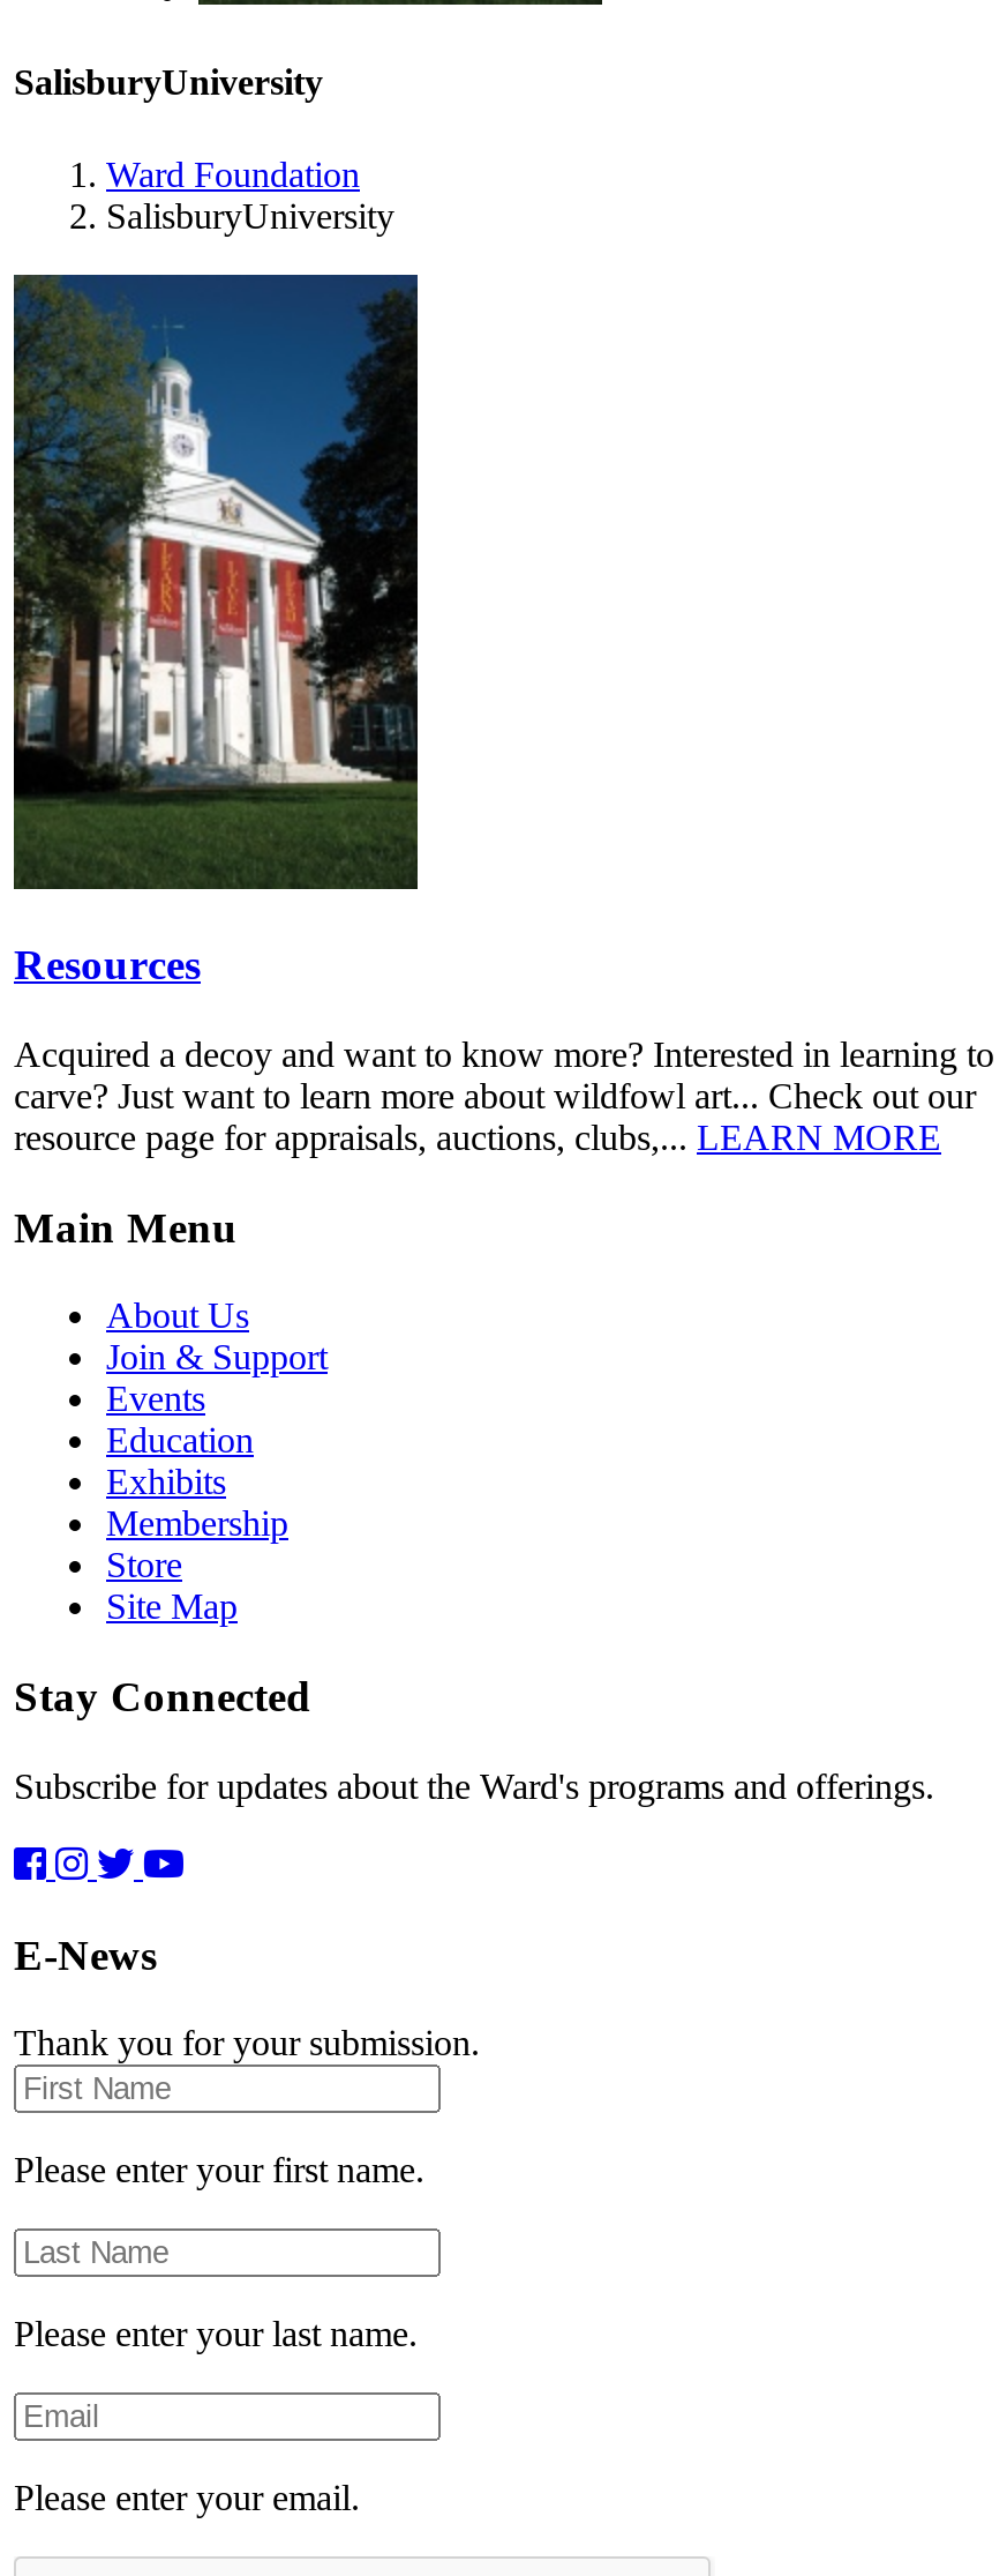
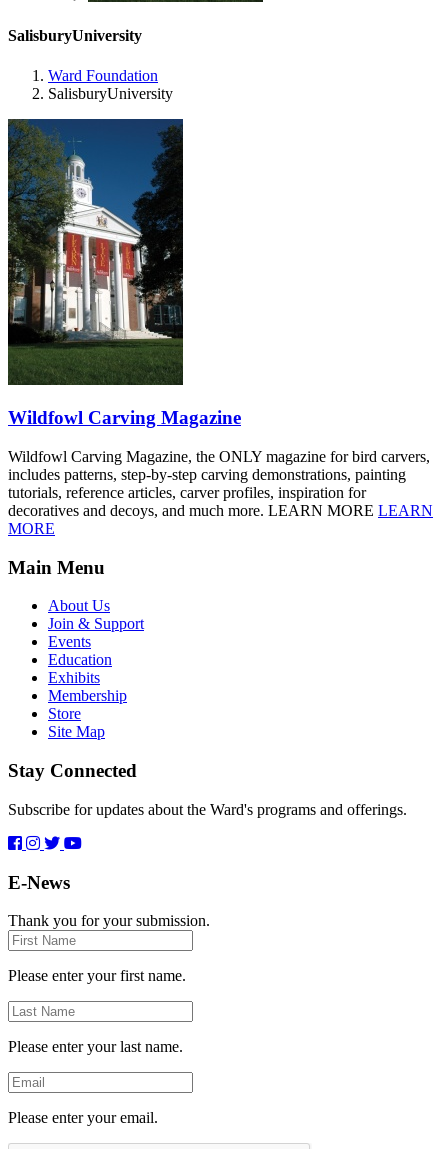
- Resources
+ Wildfowl Carving Magazine

- Acquired a decoy and want to know more? Interested in learning to
- carve? Just want to learn more about wildfowl art... Check out our
- resource page for appraisals, auctions, clubs,... LEARN MORE
+ Wildfowl Carving Magazine, the ONLY magazine for bird carvers,
+ includes patterns, step-by-step carving demonstrations, painting
+ tutorials, reference articles, carver profiles, inspiration for
+ decoratives and decoys, and much more. LEARN MORE LEARN
+ MORE
